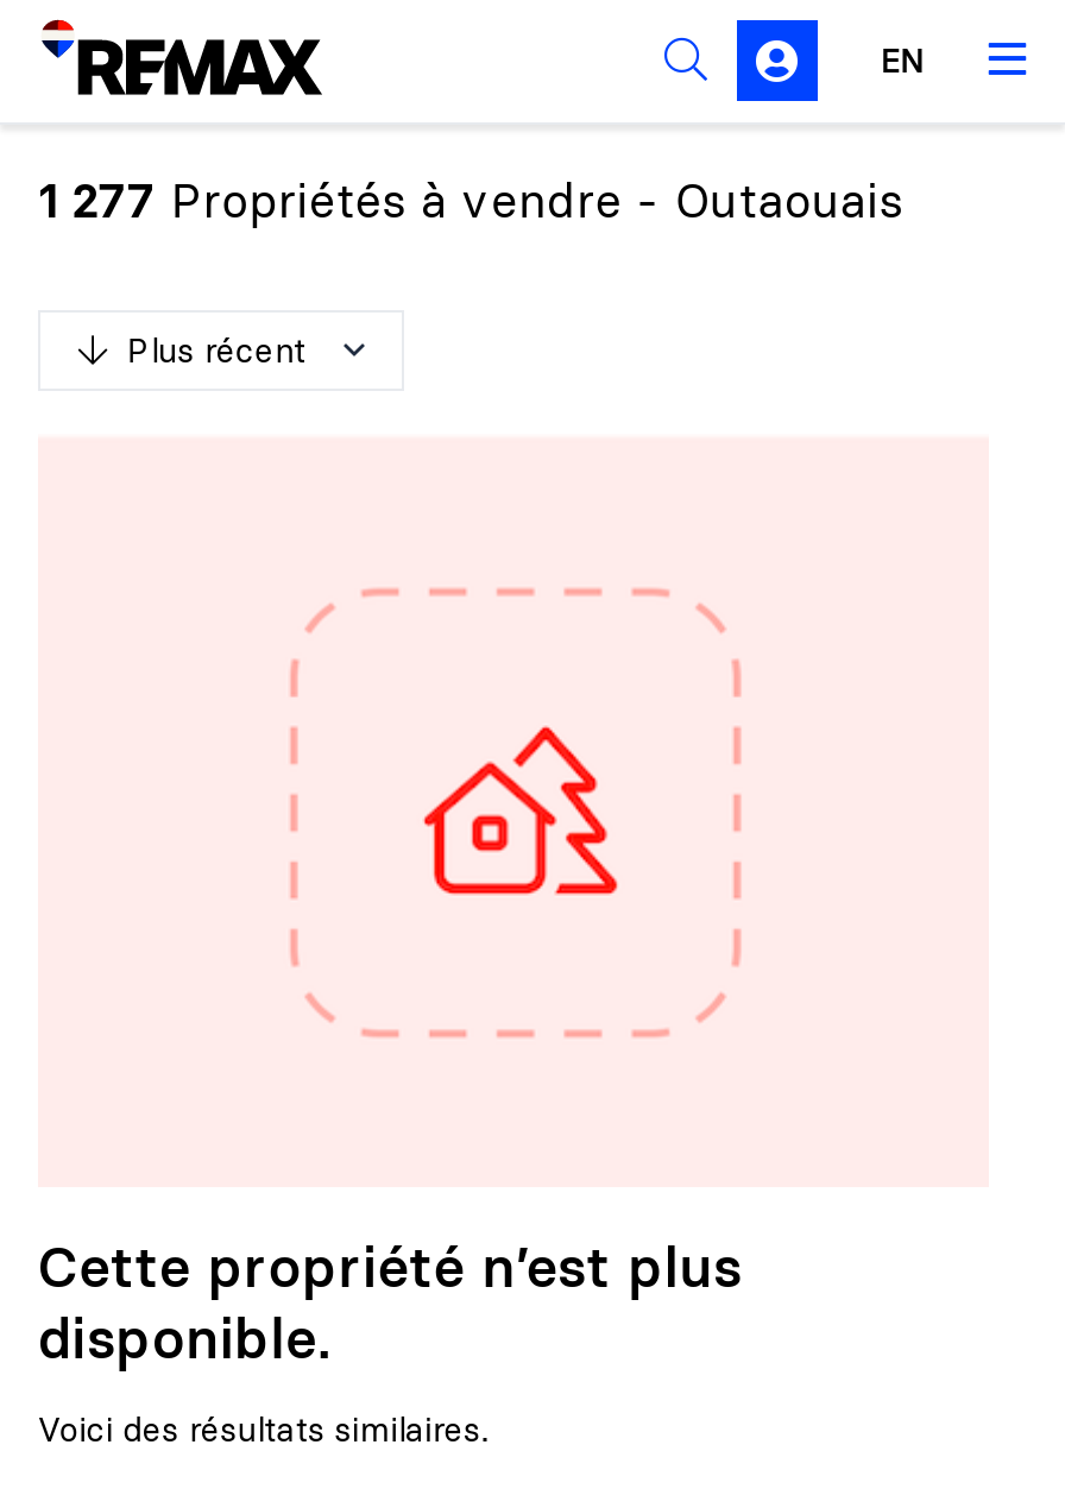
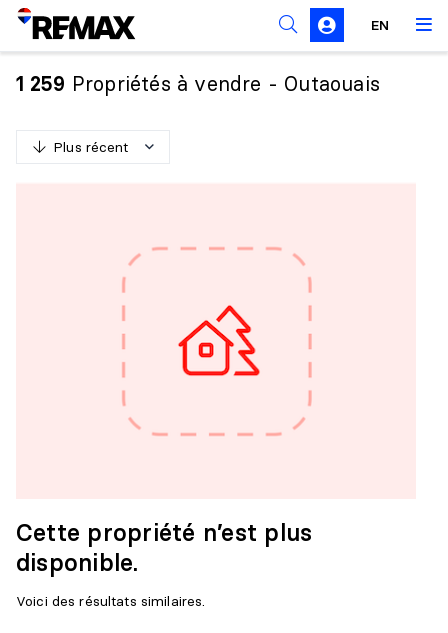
- 1 277 Propriétés à vendre - Outaouais
+ 1 259 Propriétés à vendre - Outaouais
